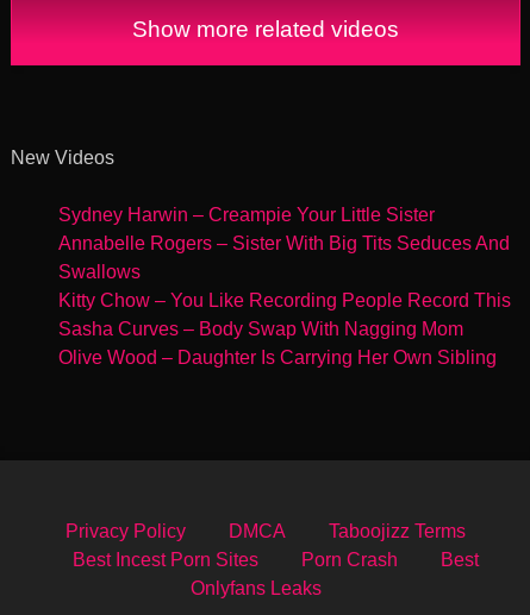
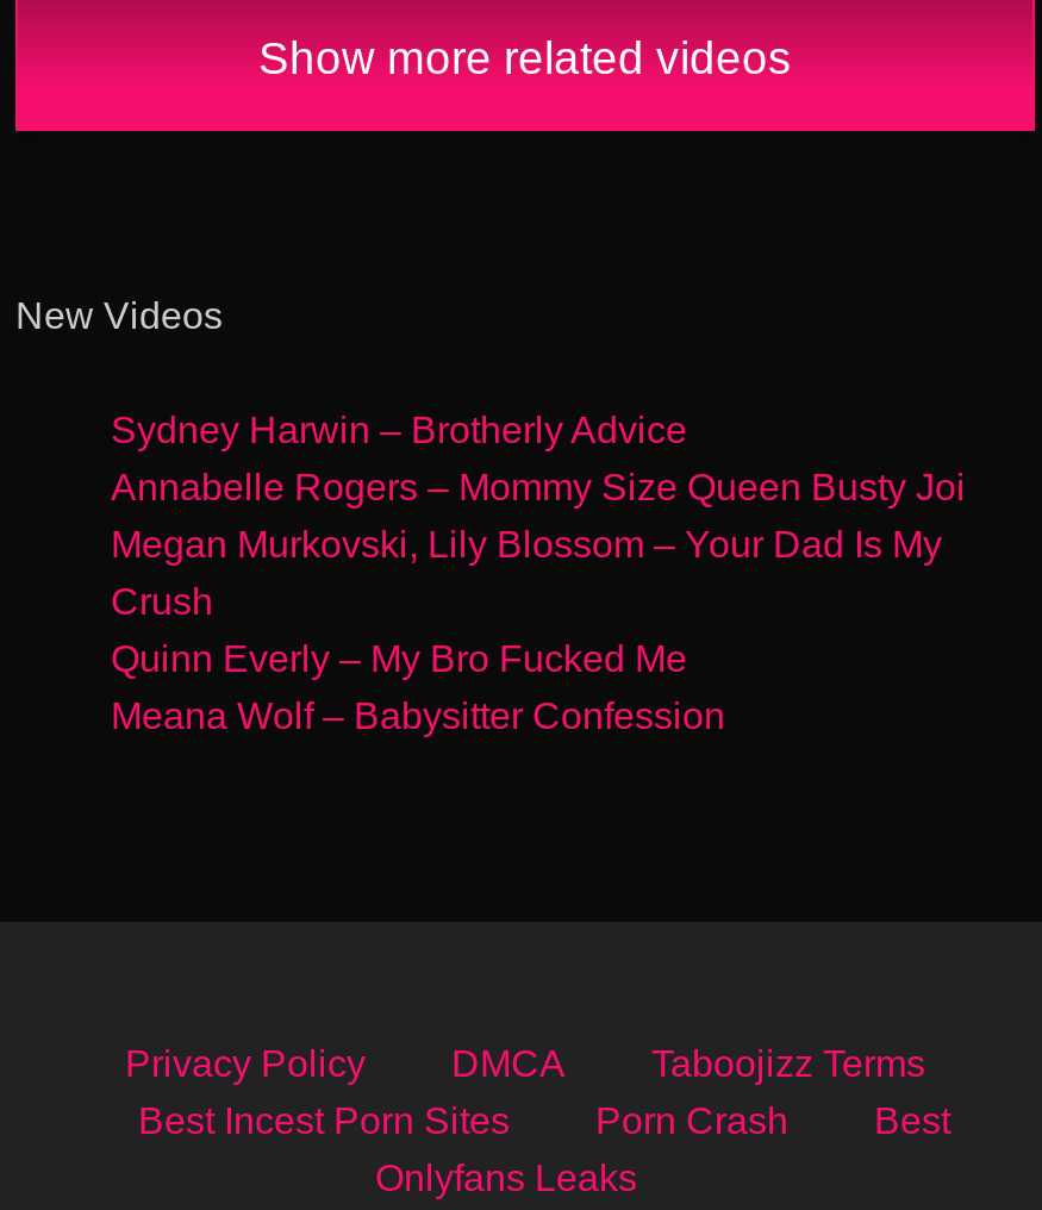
- Sydney Harwin – Creampie Your Little Sister
- Annabelle Rogers – Sister With Big Tits Seduces And
- Swallows
- Kitty Chow – You Like Recording People Record This
- Sasha Curves – Body Swap With Nagging Mom
- Olive Wood – Daughter Is Carrying Her Own Sibling
+ Sydney Harwin – Brotherly Advice
+ Annabelle Rogers – Mommy Size Queen Busty Joi
+ Megan Murkovski, Lily Blossom – Your Dad Is My
+ Crush
+ Quinn Everly – My Bro Fucked Me
+ Meana Wolf – Babysitter Confession
